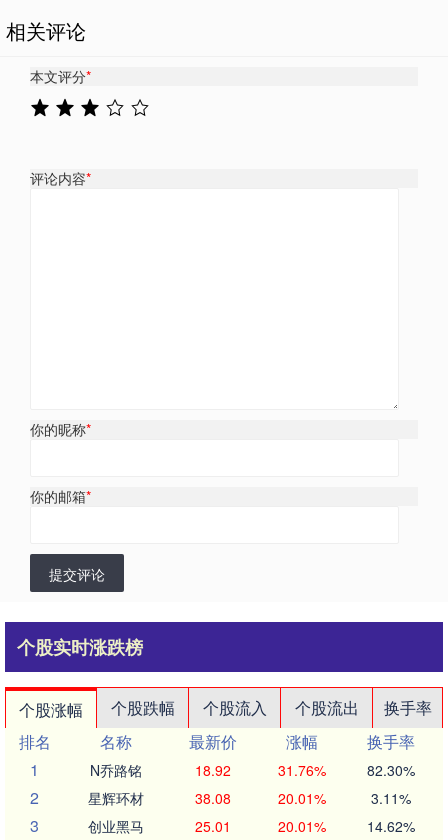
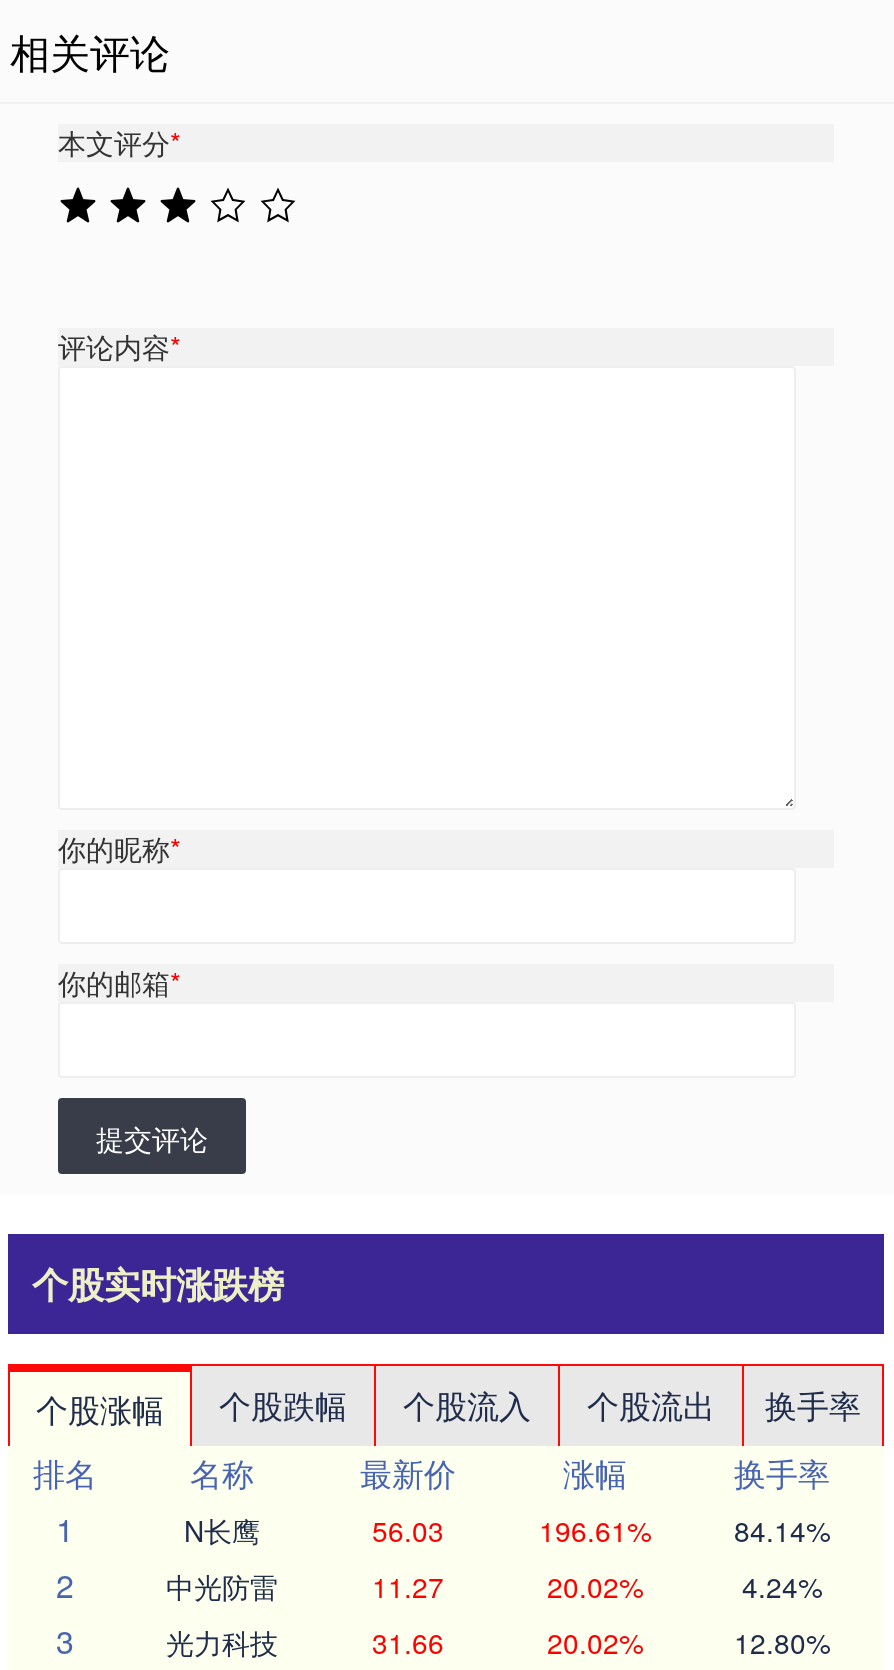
- N乔路铭
- 18.92
- 31.76%
- 82.30%
+ N长鹰
+ 56.03
+ 196.61%
+ 84.14%

- 星辉环材
- 38.08
- 20.01%
- 3.11%
+ 中光防雷
+ 11.27
+ 20.02%
+ 4.24%

- 创业黑马
- 25.01
- 20.01%
- 14.62%
+ 光力科技
+ 31.66
+ 20.02%
+ 12.80%
